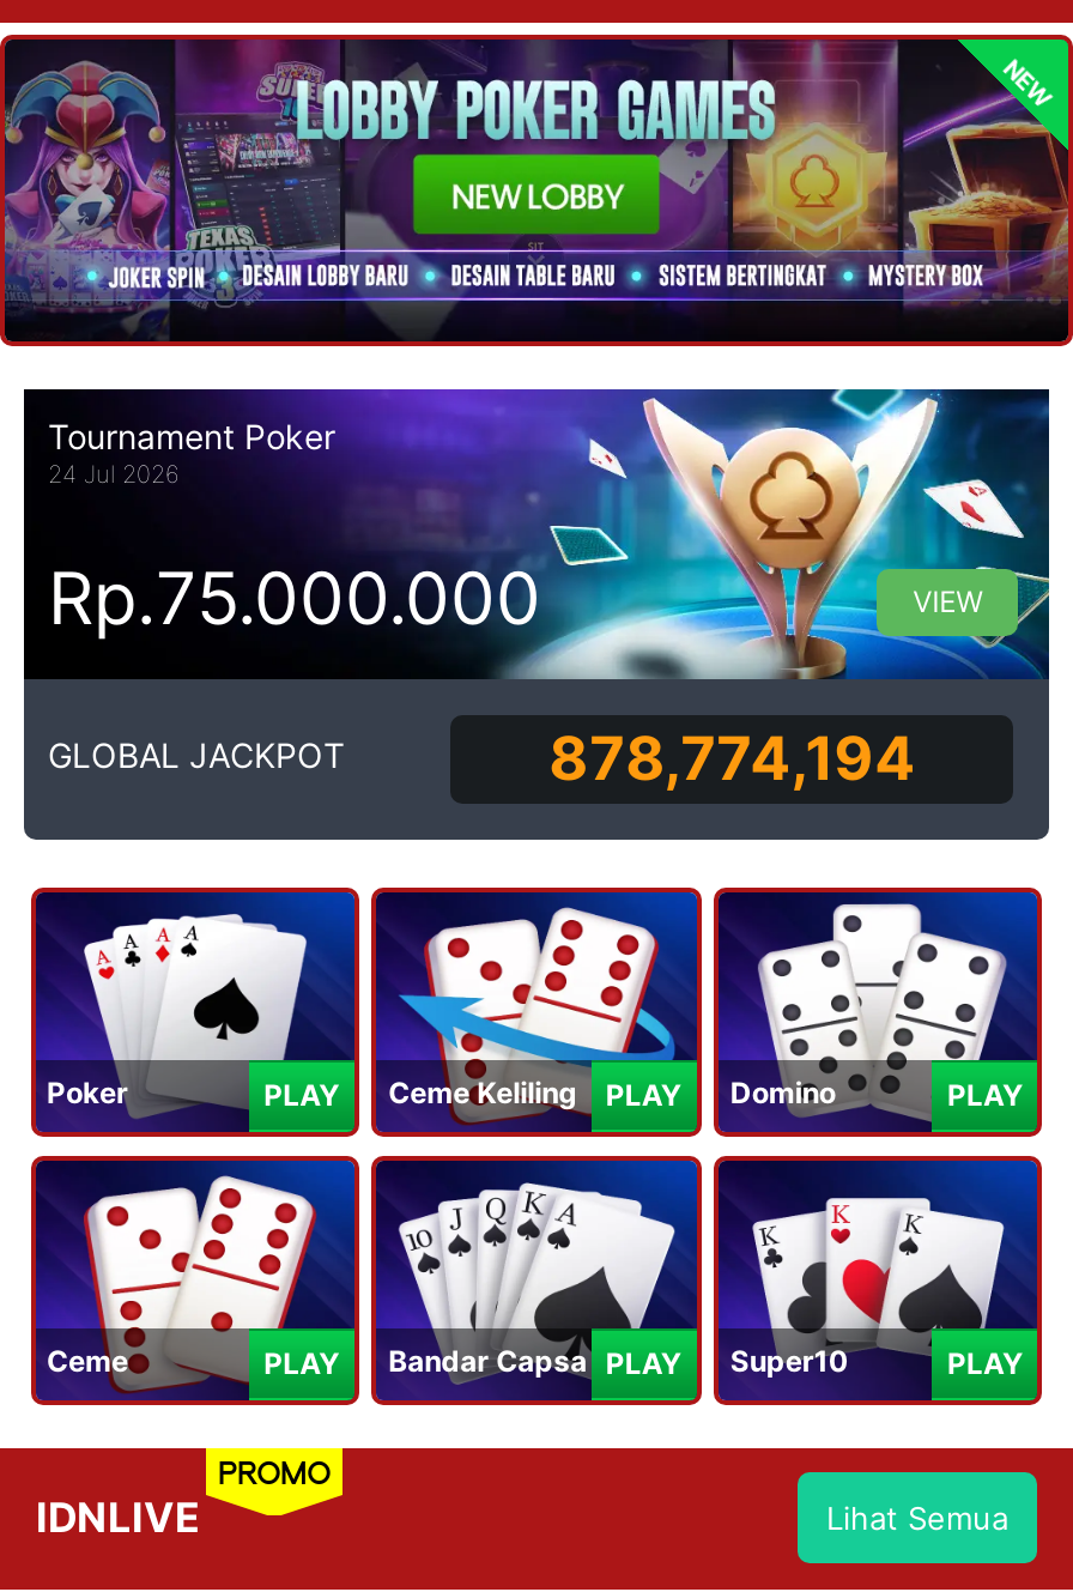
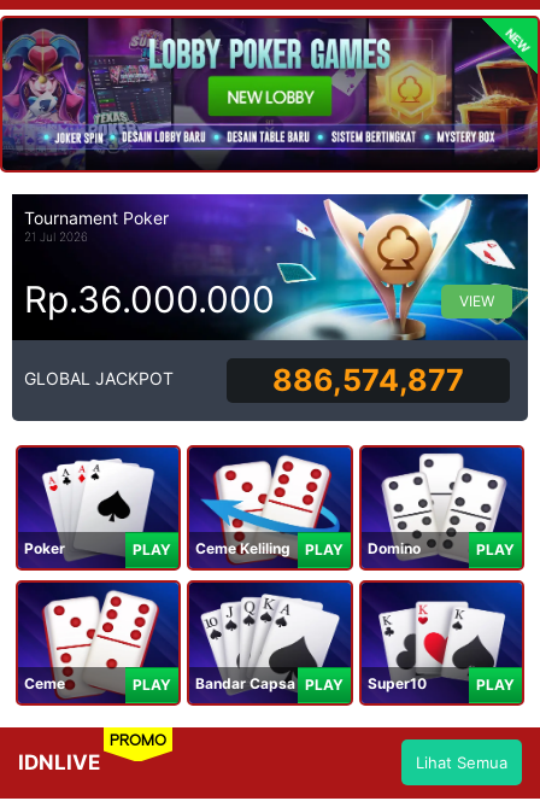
- 24 Jul 2026
+ 21 Jul 2026

- Rp.75.000.000
+ Rp.36.000.000

- 878,774,194
+ 886,574,877
